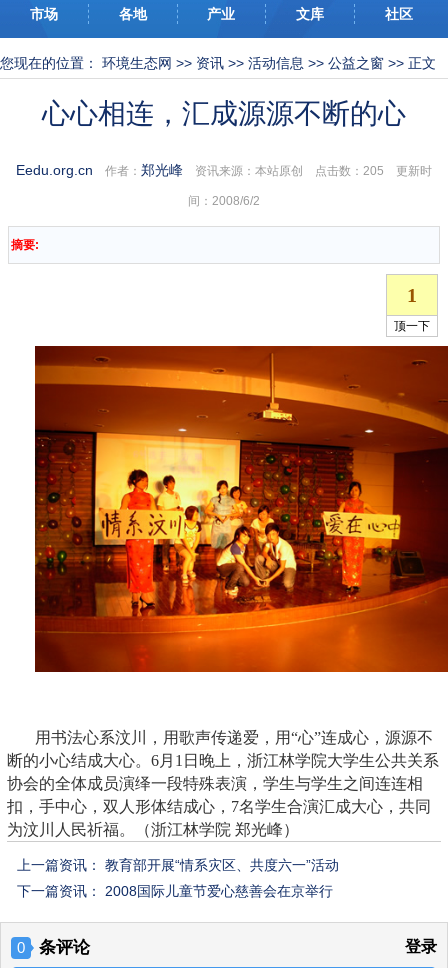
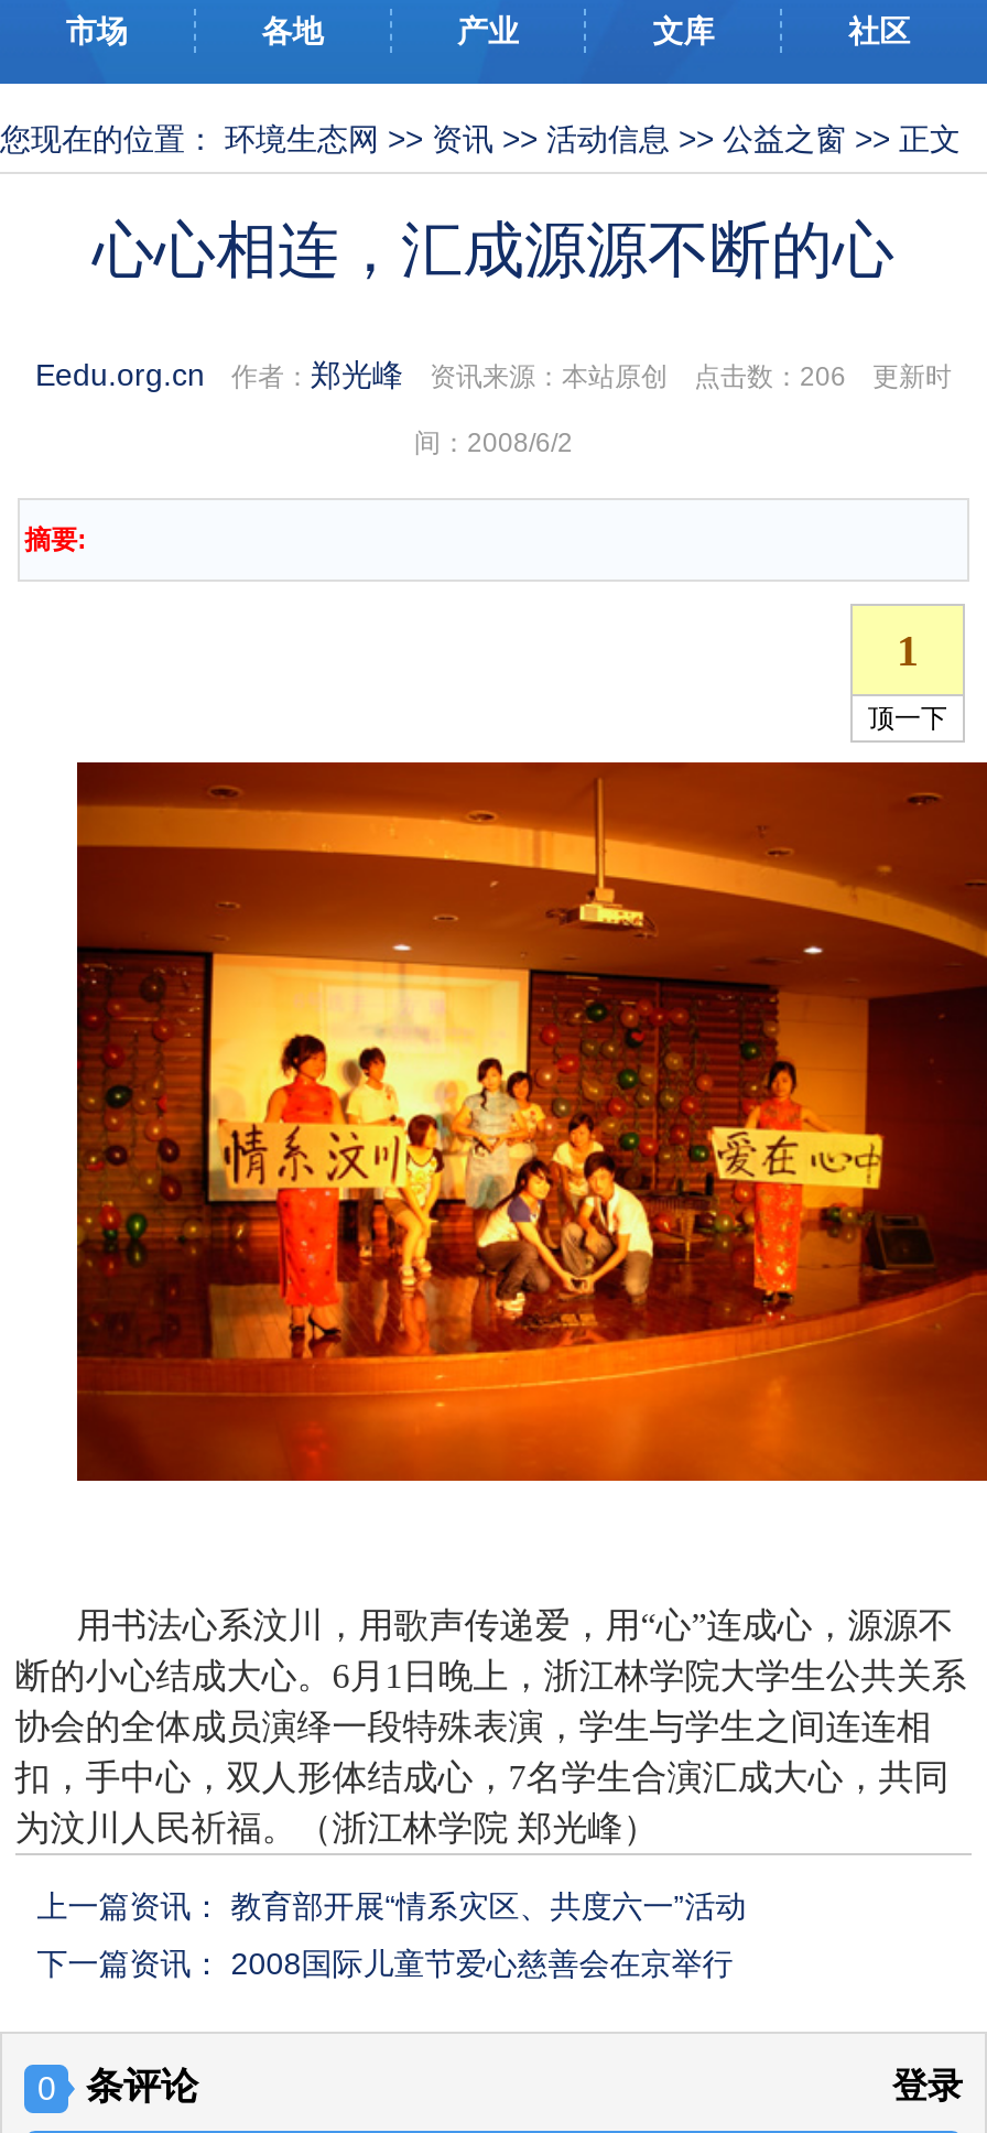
- Eedu.org.cn作者：郑光峰资讯来源：本站原创 点击数：205 更新时
+ Eedu.org.cn作者：郑光峰资讯来源：本站原创 点击数：206 更新时
